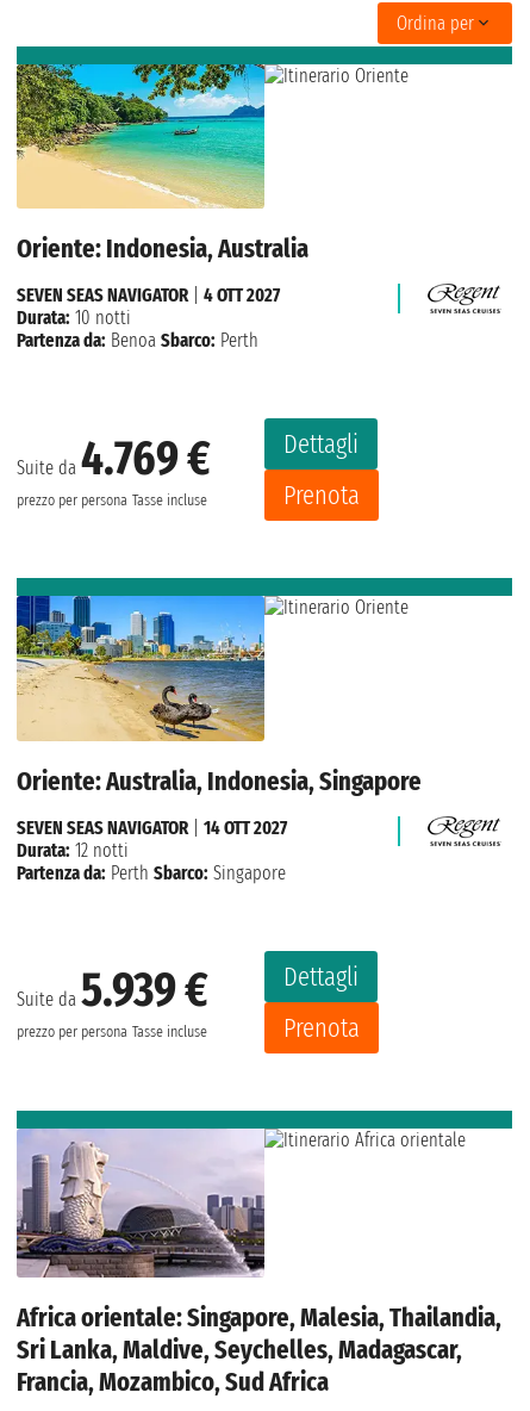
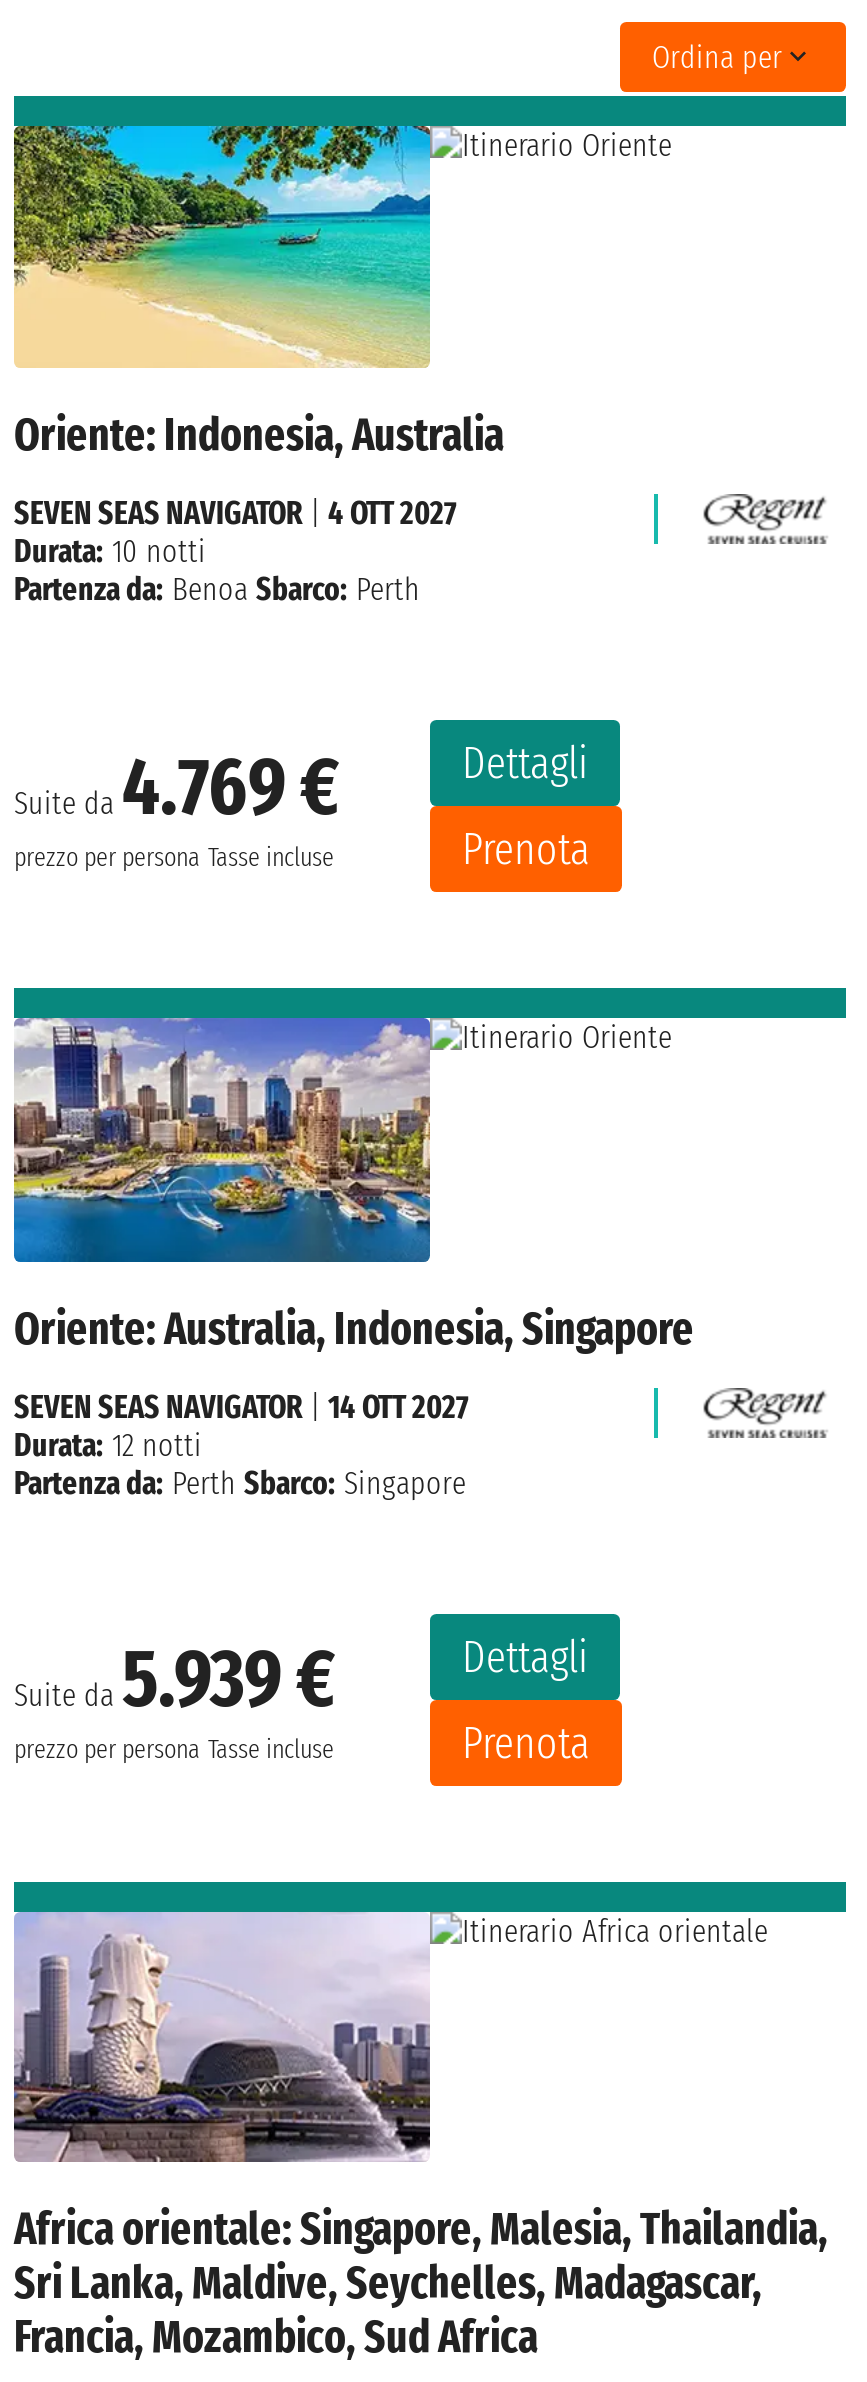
- [image]
+ [image]
